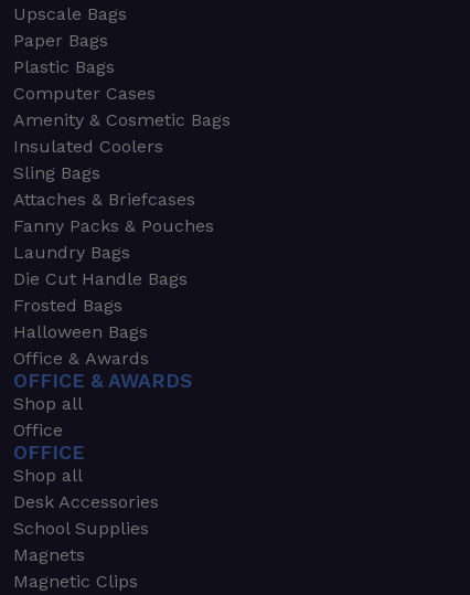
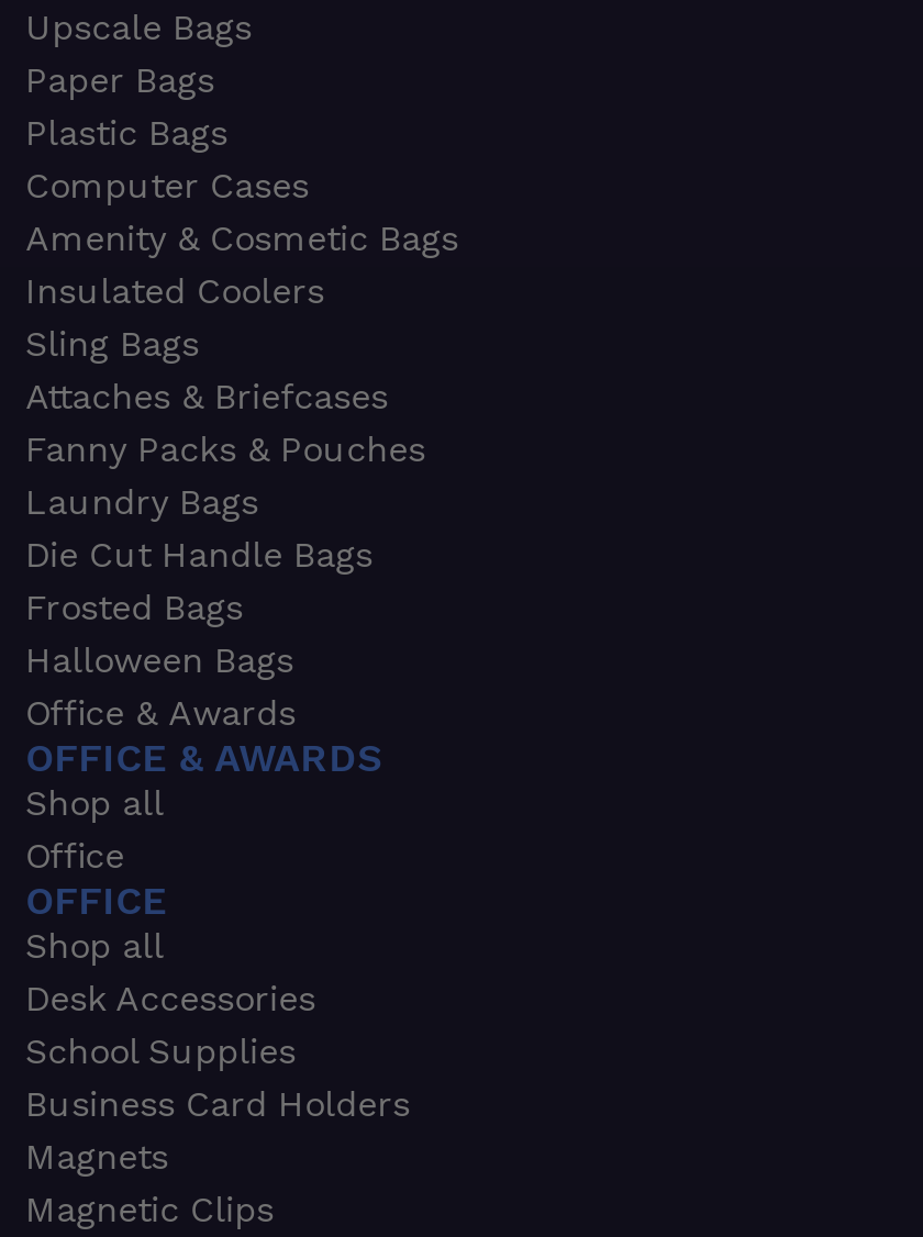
+ Business Card Holders
